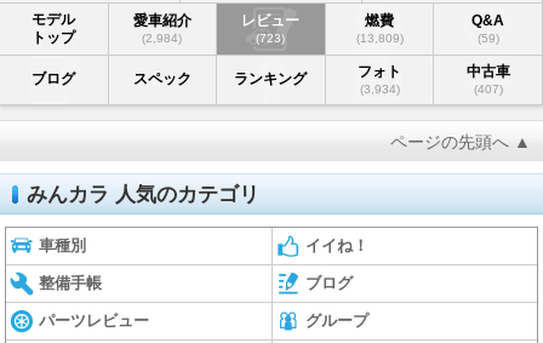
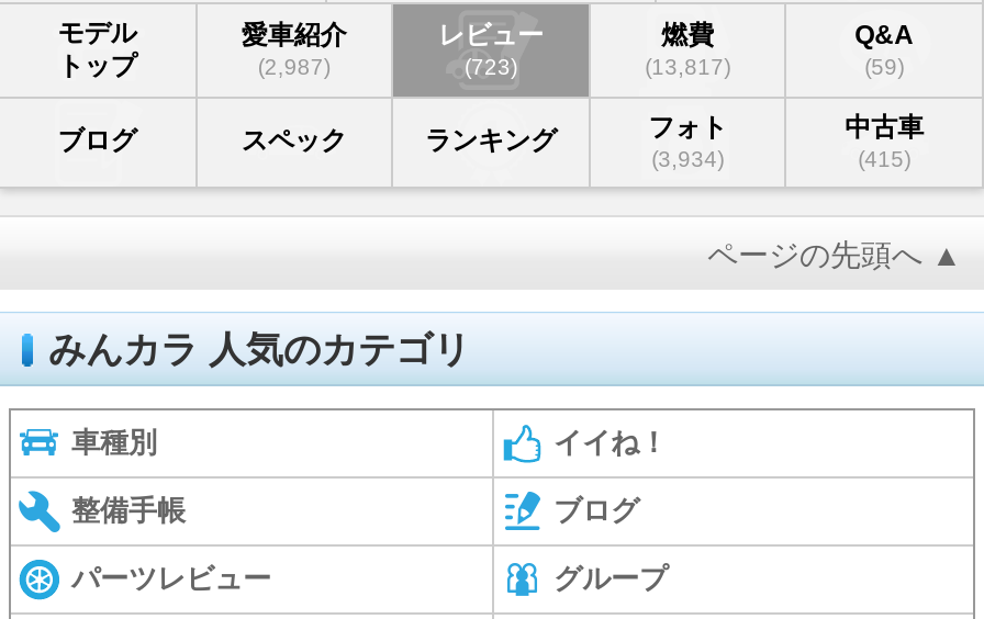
- (2,984)
+ (2,987)

- (13,809)
+ (13,817)

- (407)
+ (415)
